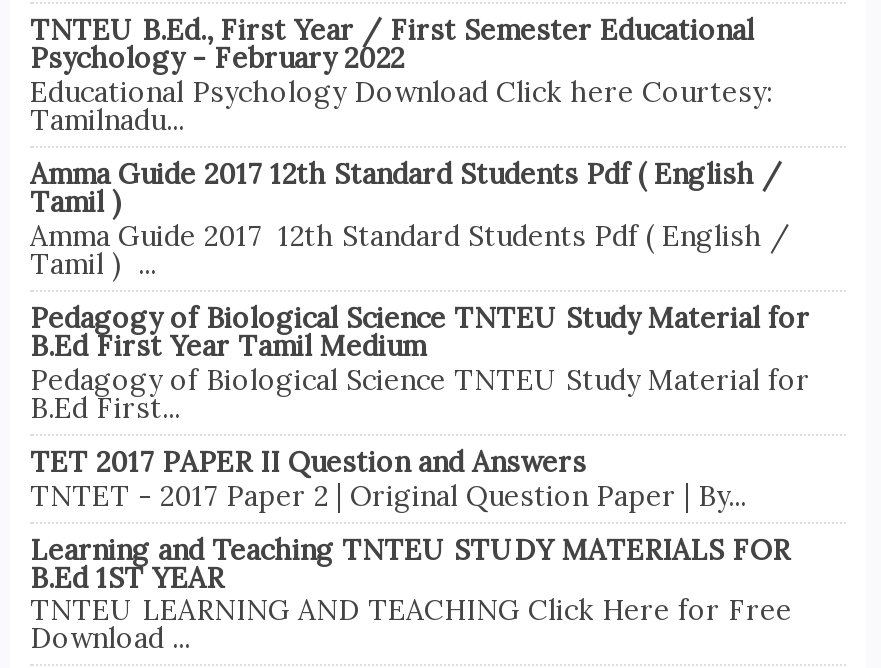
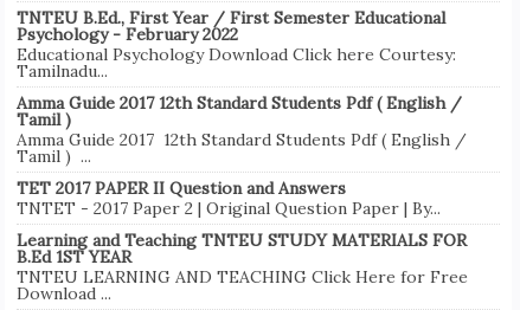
- Pedagogy of Biological Science TNTEU Study Material for
- B.Ed First Year Tamil Medium
- Pedagogy of Biological Science TNTEU Study Material for
- B.Ed First...
